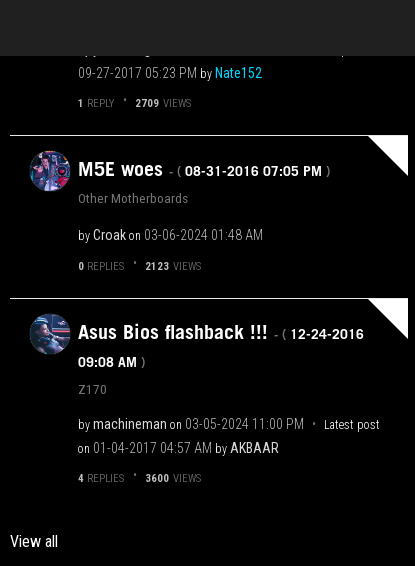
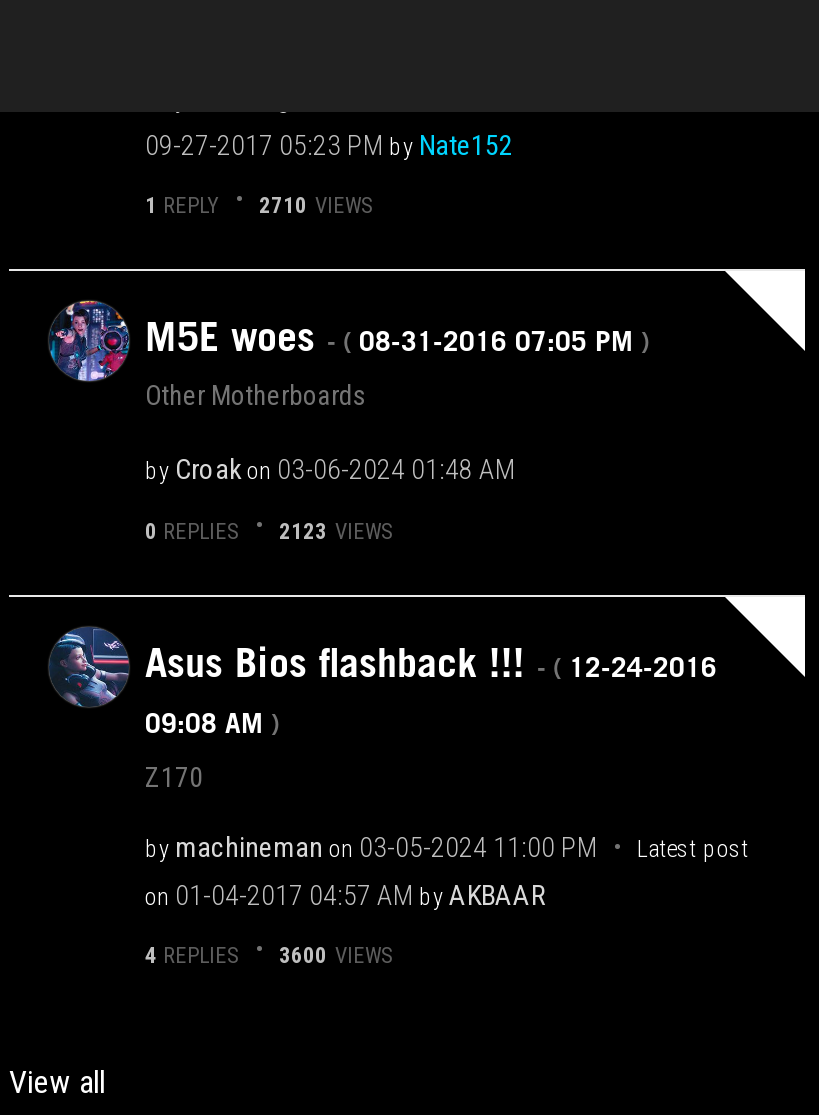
- 1 REPLY 2709 VIEWS
+ 1 REPLY 2710 VIEWS
